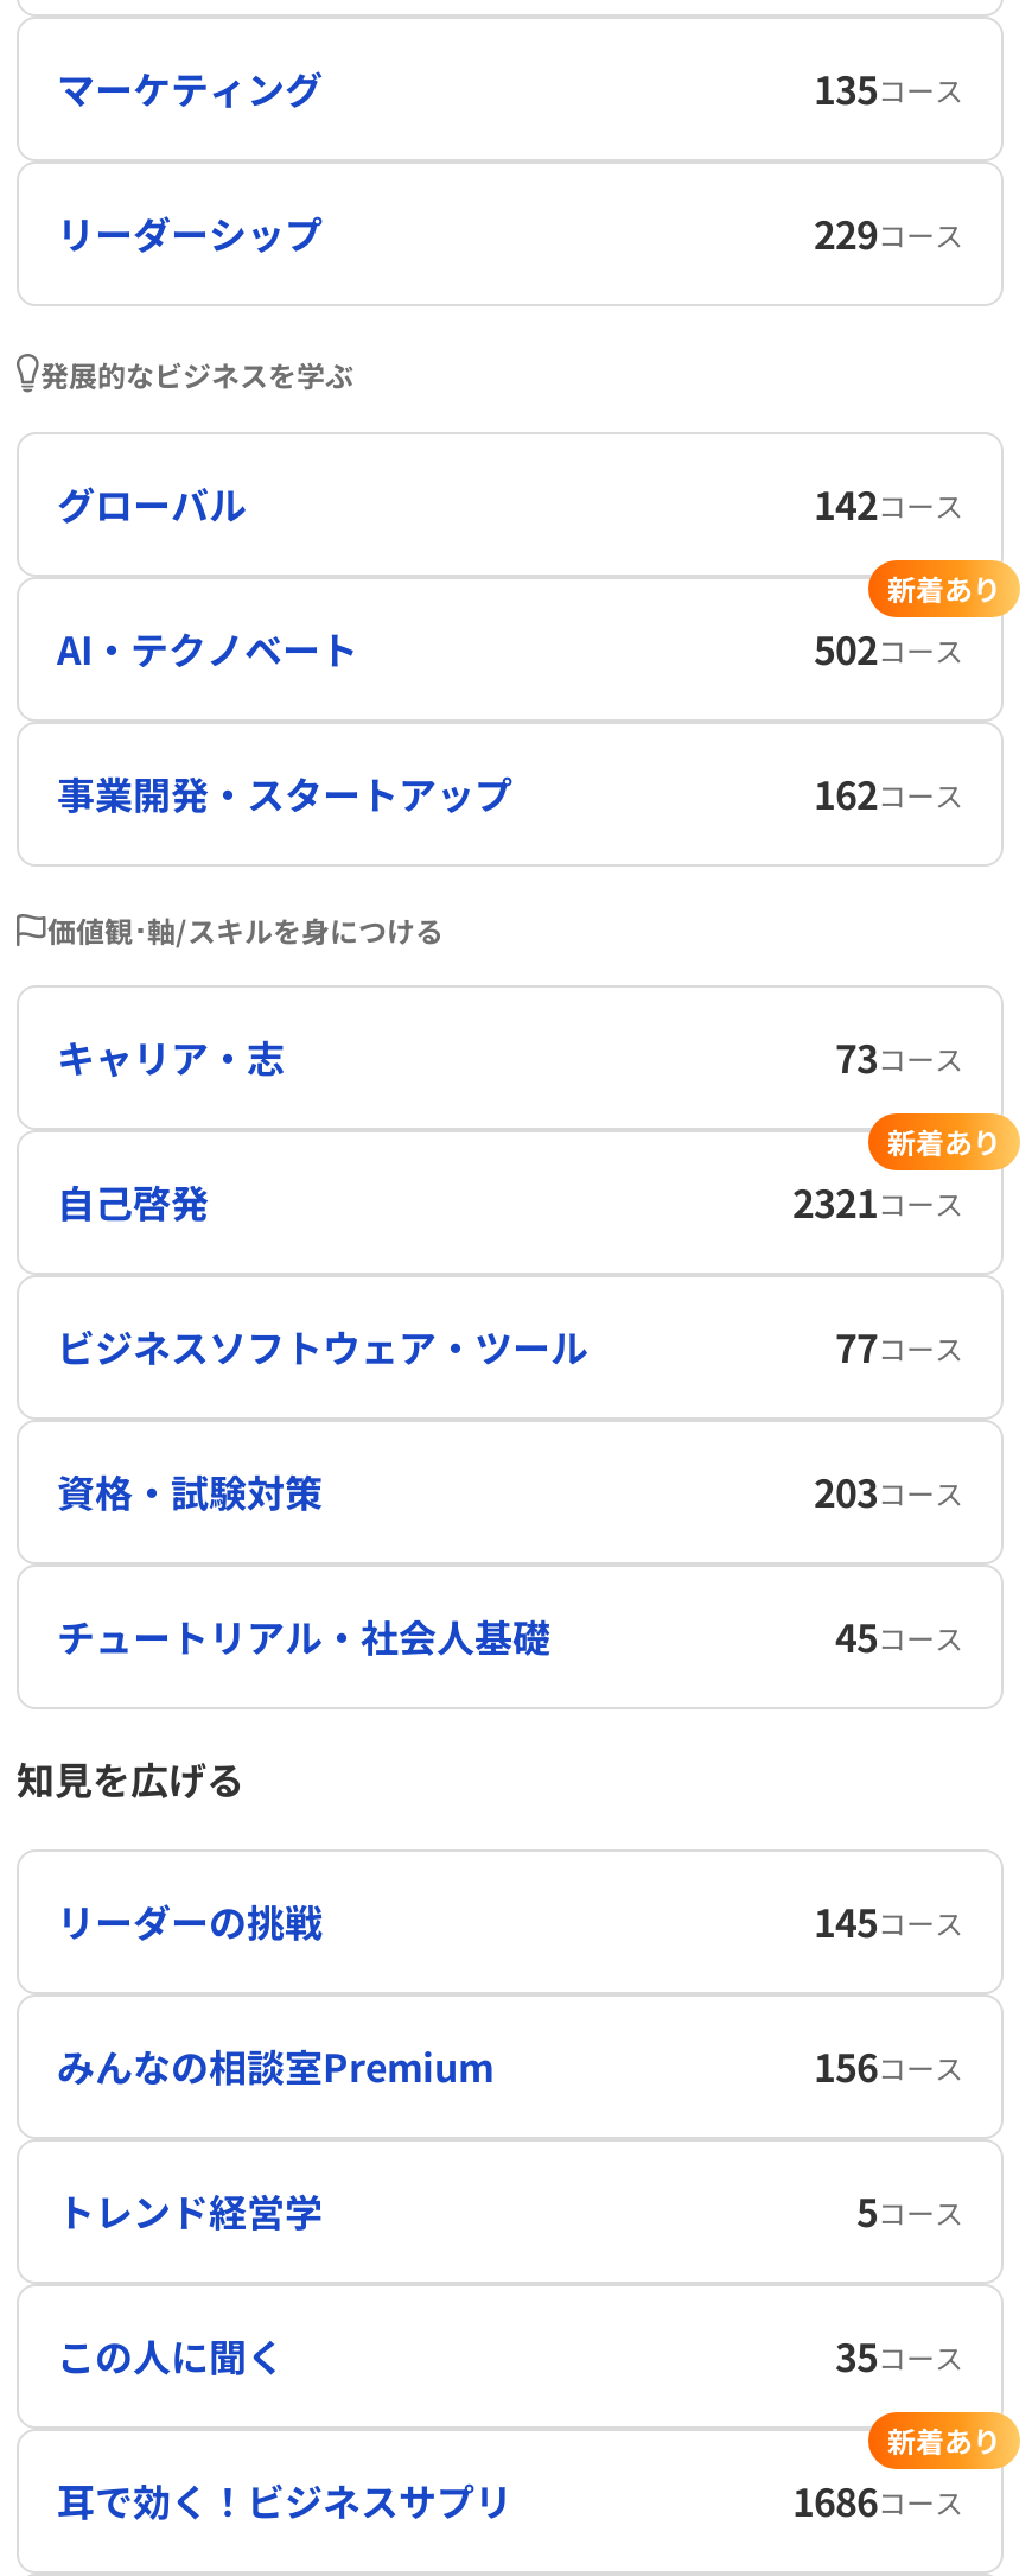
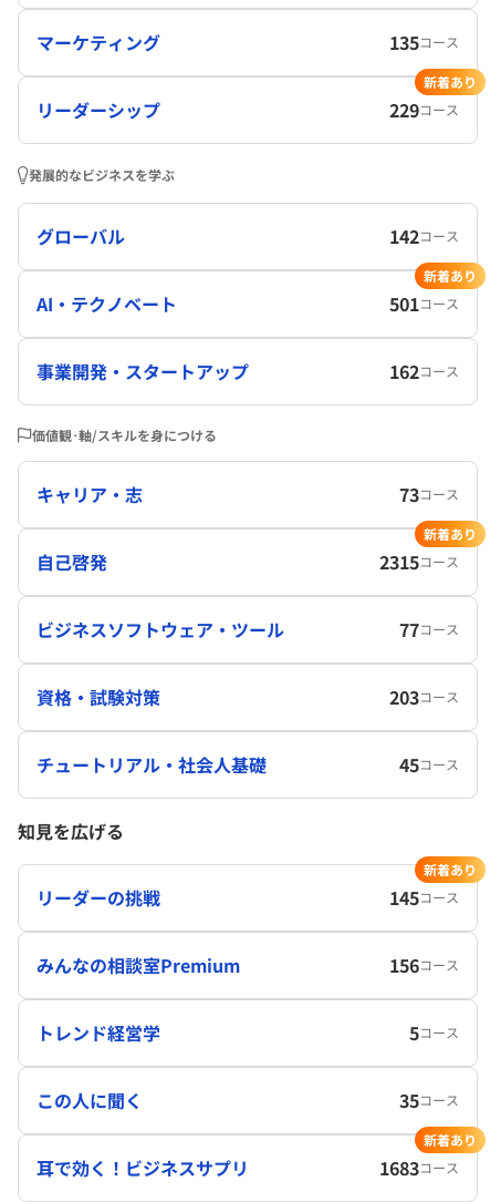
+ 新着あり

- 502コース
+ 501コース

- 2321コース
+ 2315コース

+ 新着あり

- 1686コース
+ 1683コース
